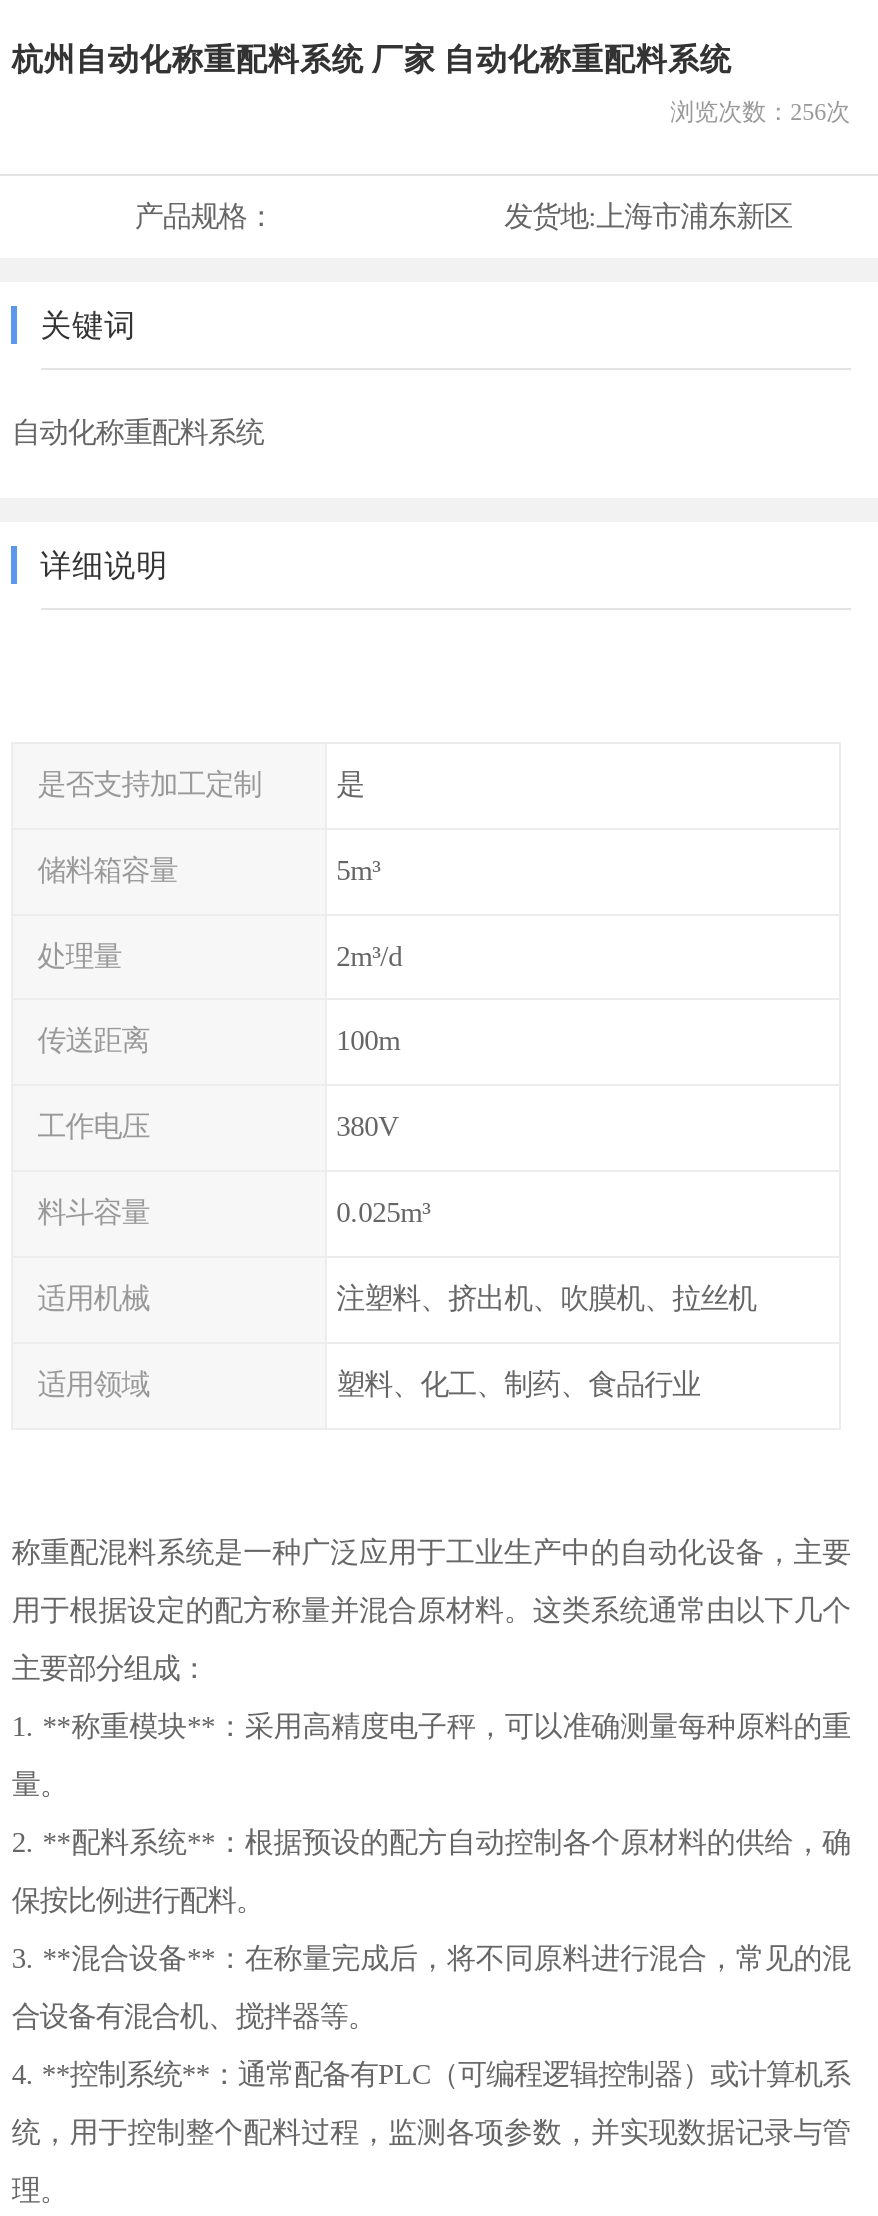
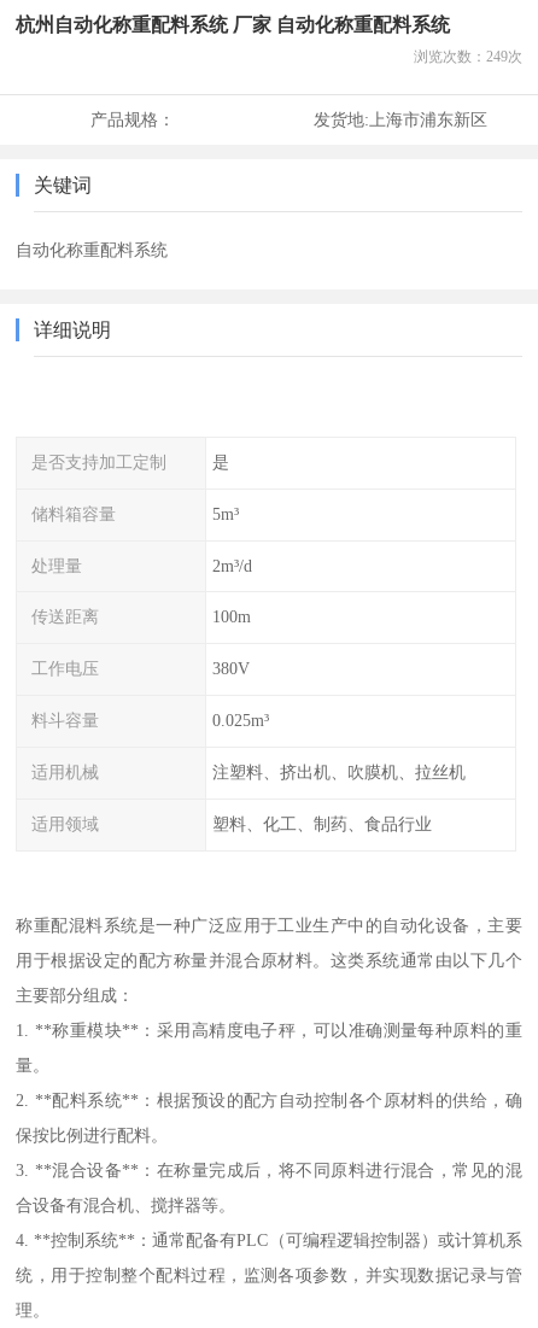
- 浏览次数：256次
+ 浏览次数：249次
